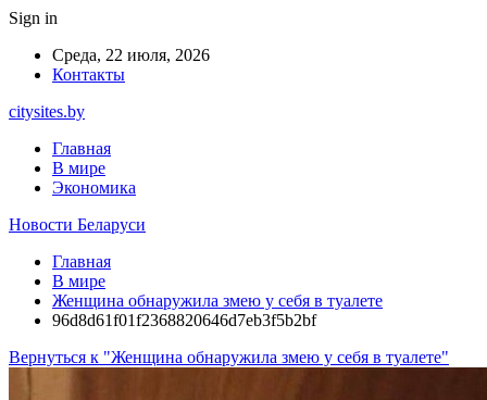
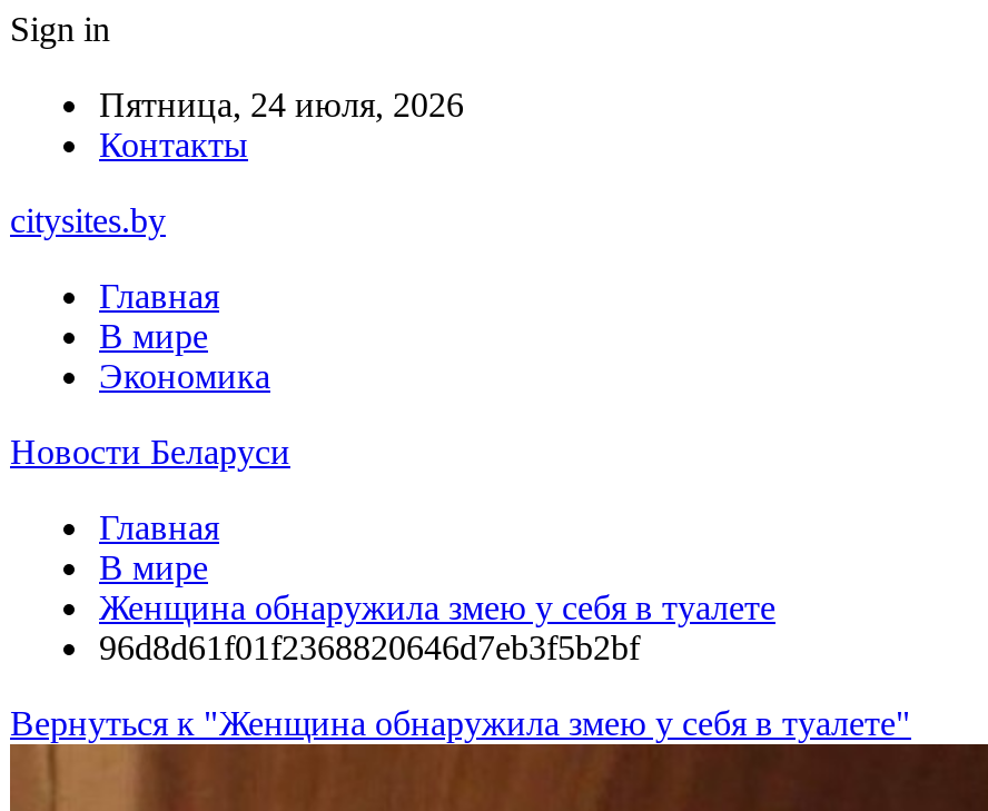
- Среда, 22 июля, 2026
+ Пятница, 24 июля, 2026
